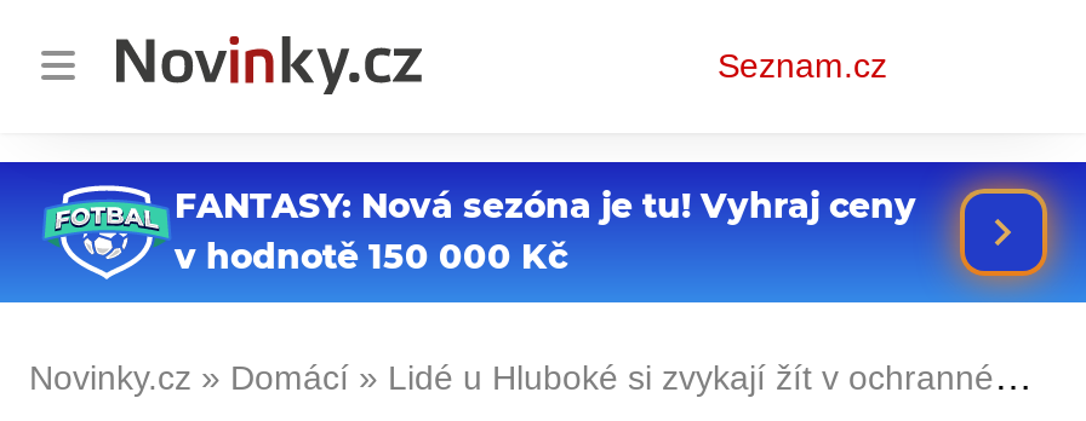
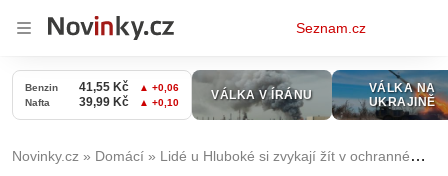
- [image]
+ [image]
